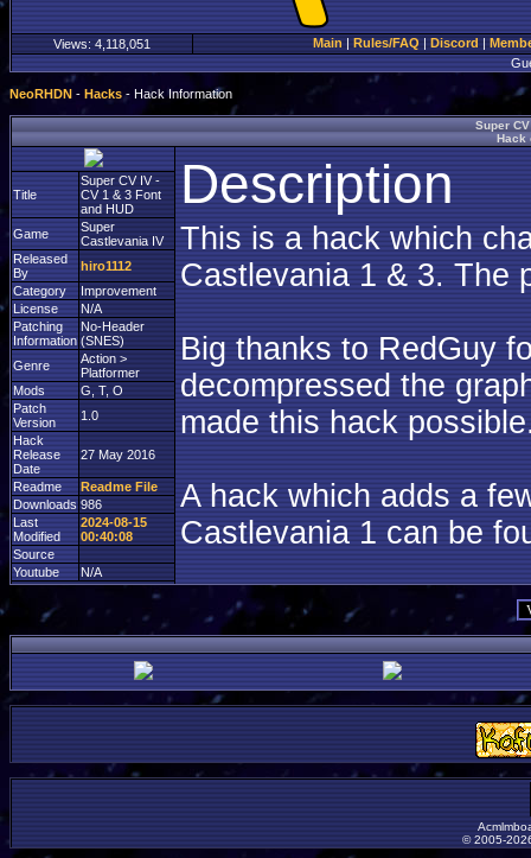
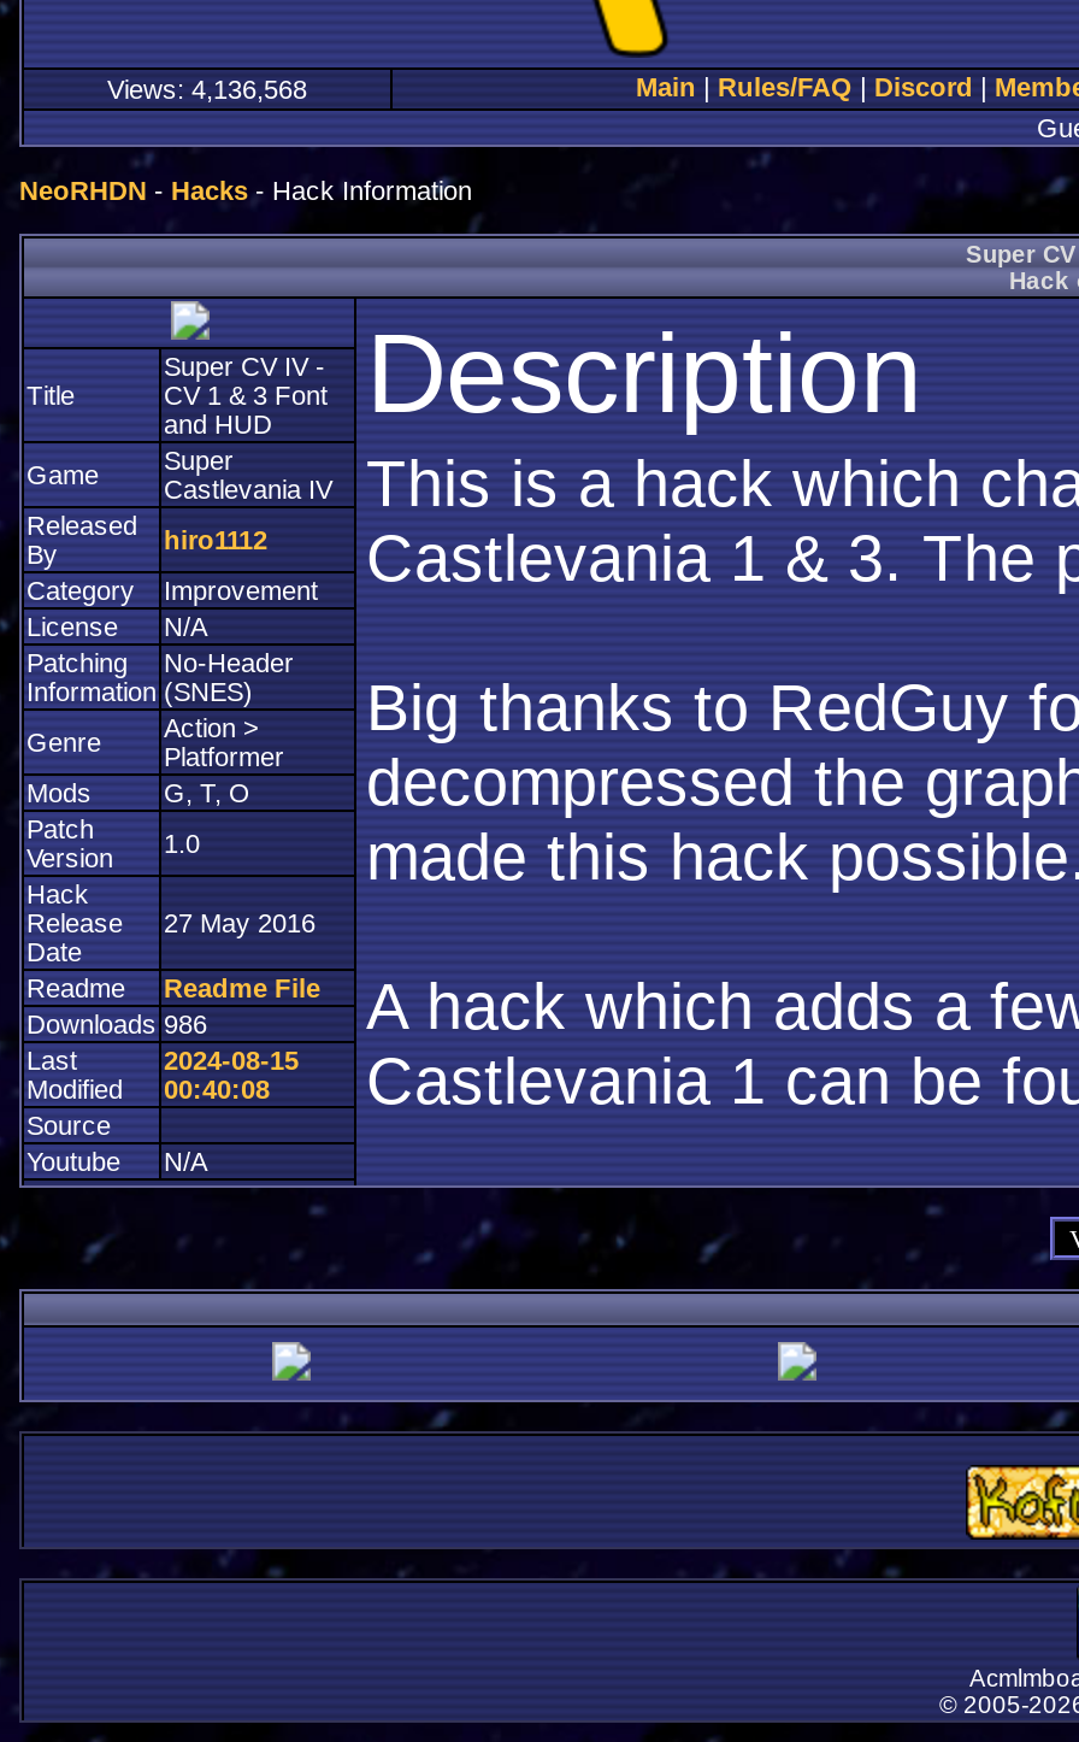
- Views: 4,118,051
+ Views: 4,136,568
